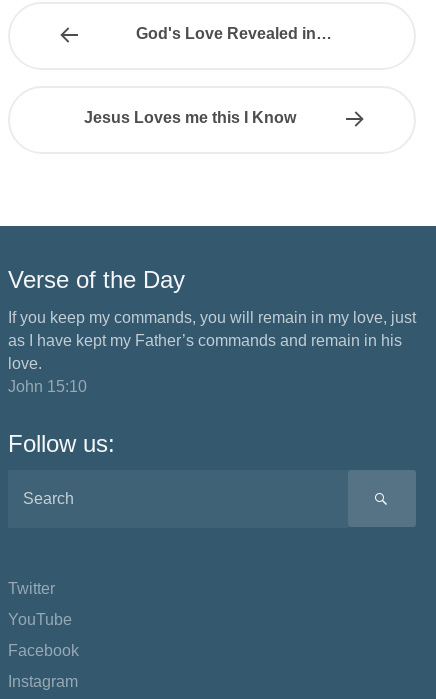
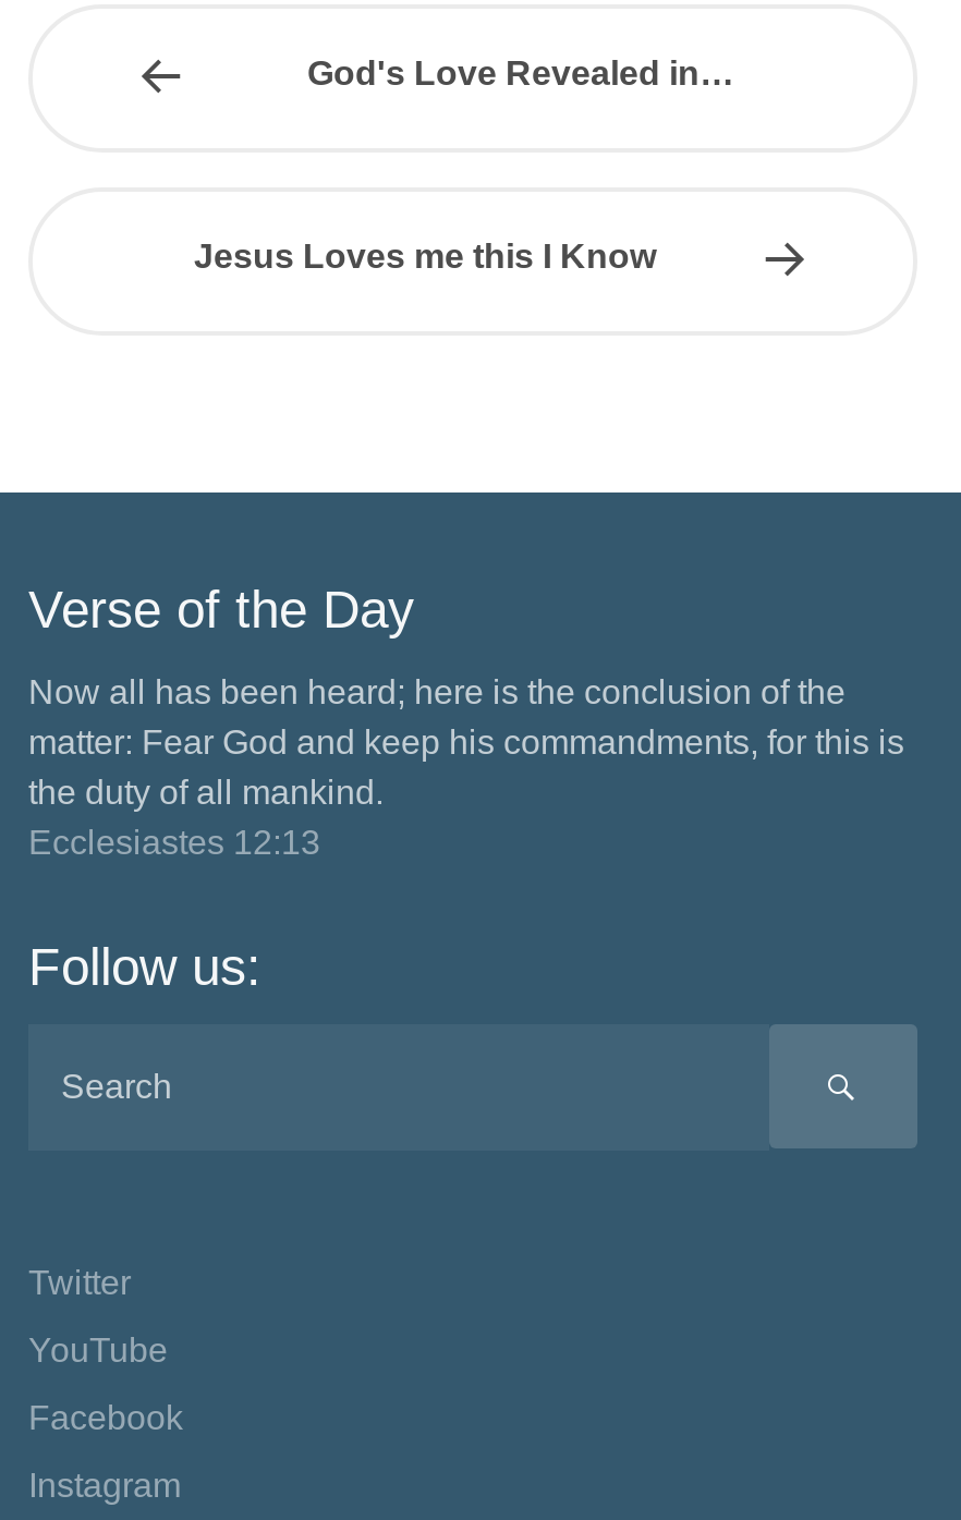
- If you keep my commands, you will remain in my love, just
- as I have kept my Father’s commands and remain in his
- love.
- John 15:10
+ Now all has been heard; here is the conclusion of the
+ matter: Fear God and keep his commandments, for this is
+ the duty of all mankind.
+ Ecclesiastes 12:13
